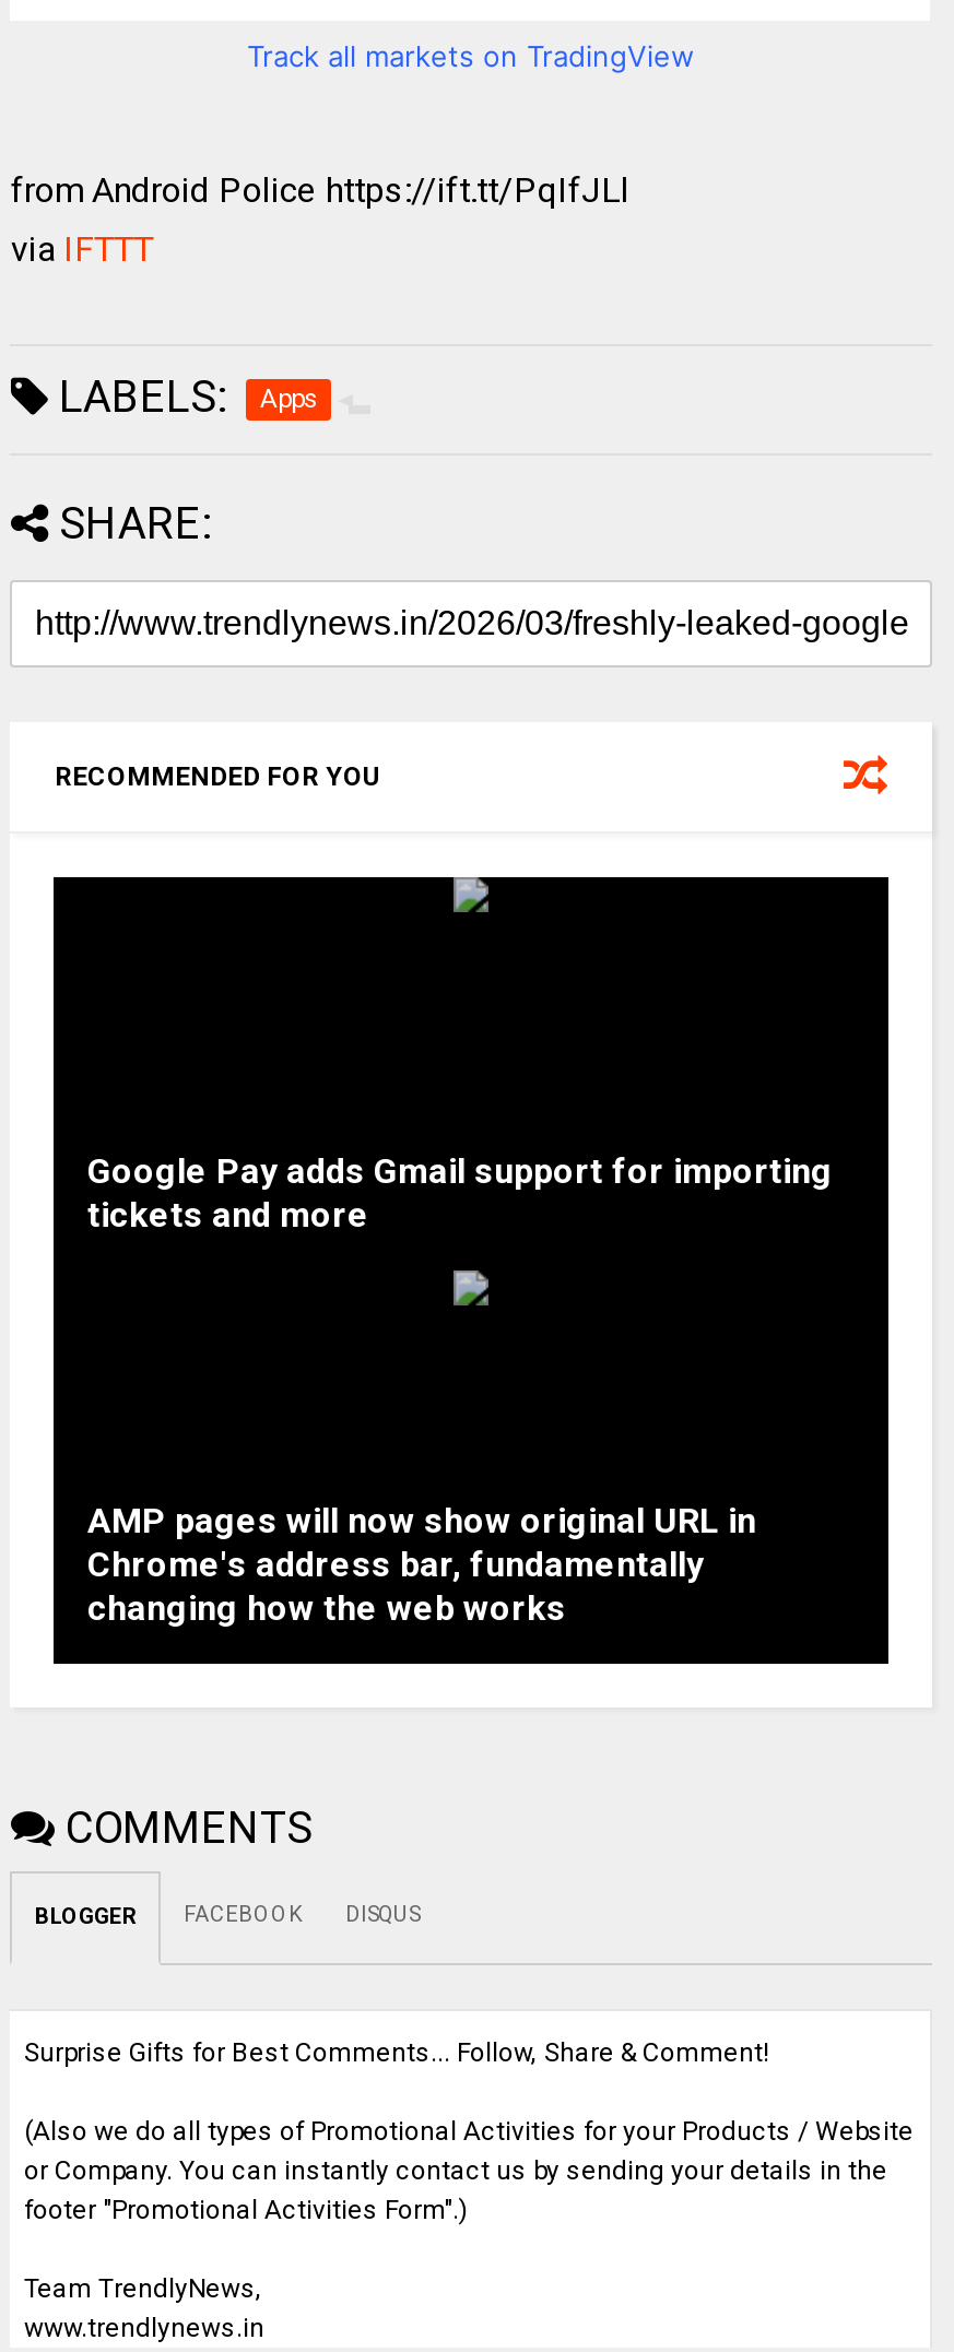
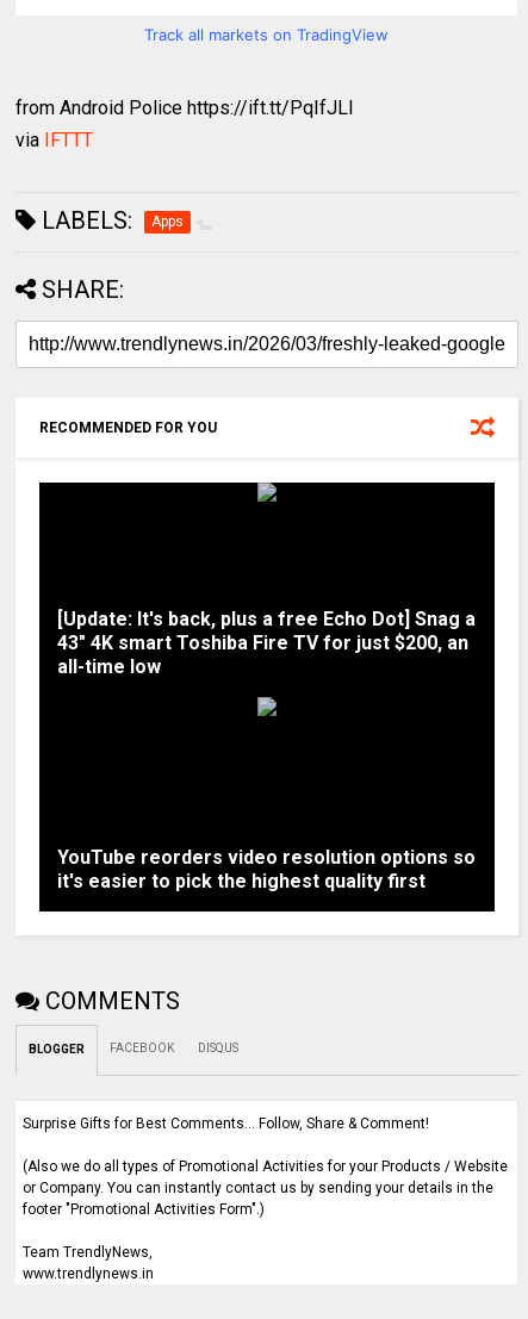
- Google Pay adds Gmail support for importing
- tickets and more
+ [Update: It's back, plus a free Echo Dot] Snag a
+ 43" 4K smart Toshiba Fire TV for just $200, an
+ all-time low

- AMP pages will now show original URL in
- Chrome's address bar, fundamentally
- changing how the web works
+ YouTube reorders video resolution options so
+ it's easier to pick the highest quality first
